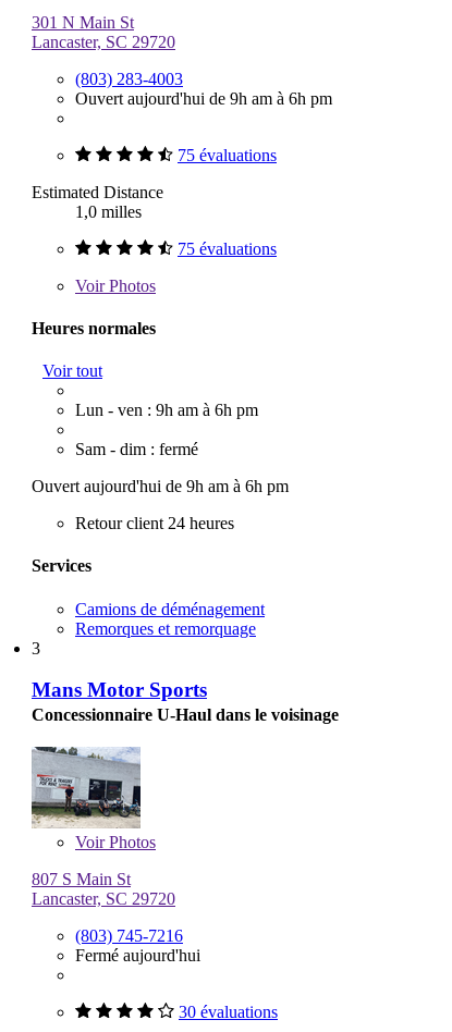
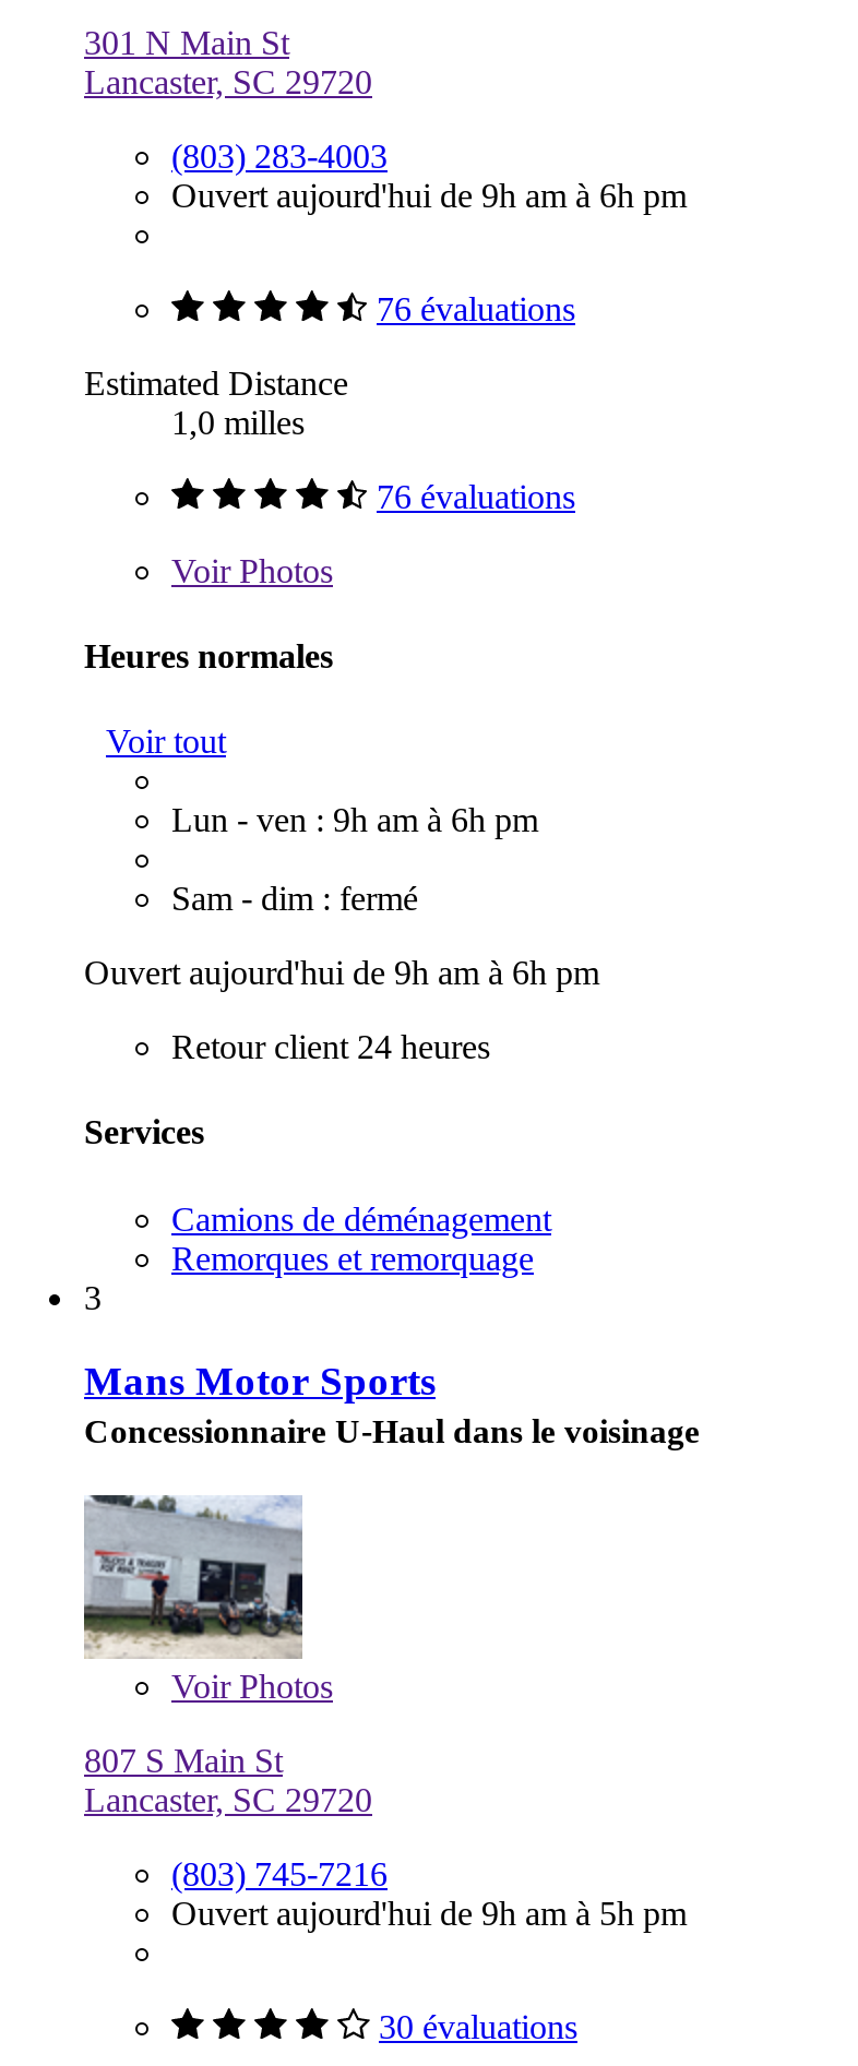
- 75 évaluations
+ 76 évaluations

- 75 évaluations
+ 76 évaluations

- Fermé aujourd'hui
+ Ouvert aujourd'hui de 9h am à 5h pm
